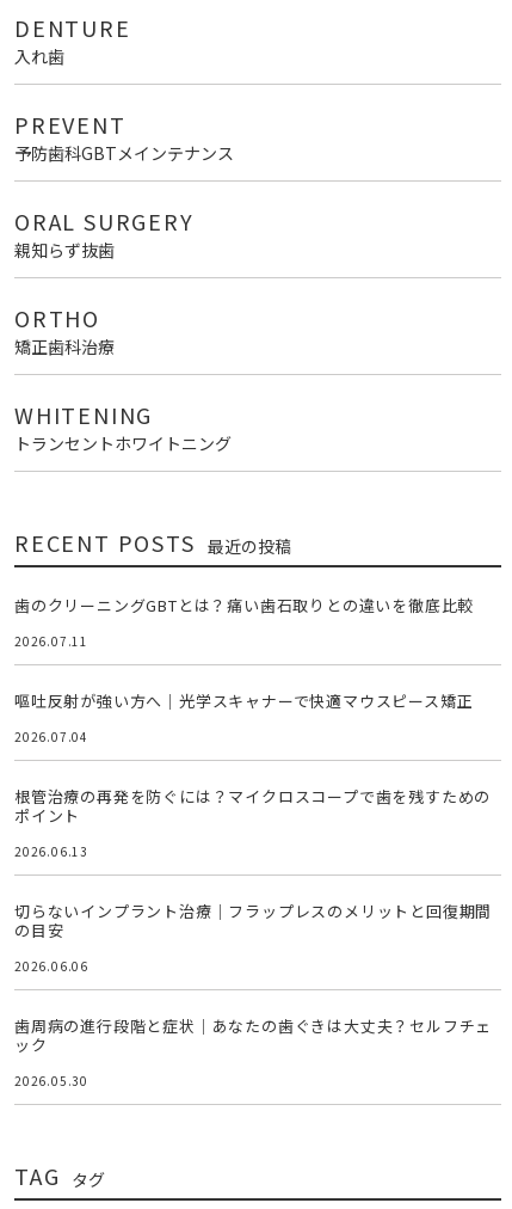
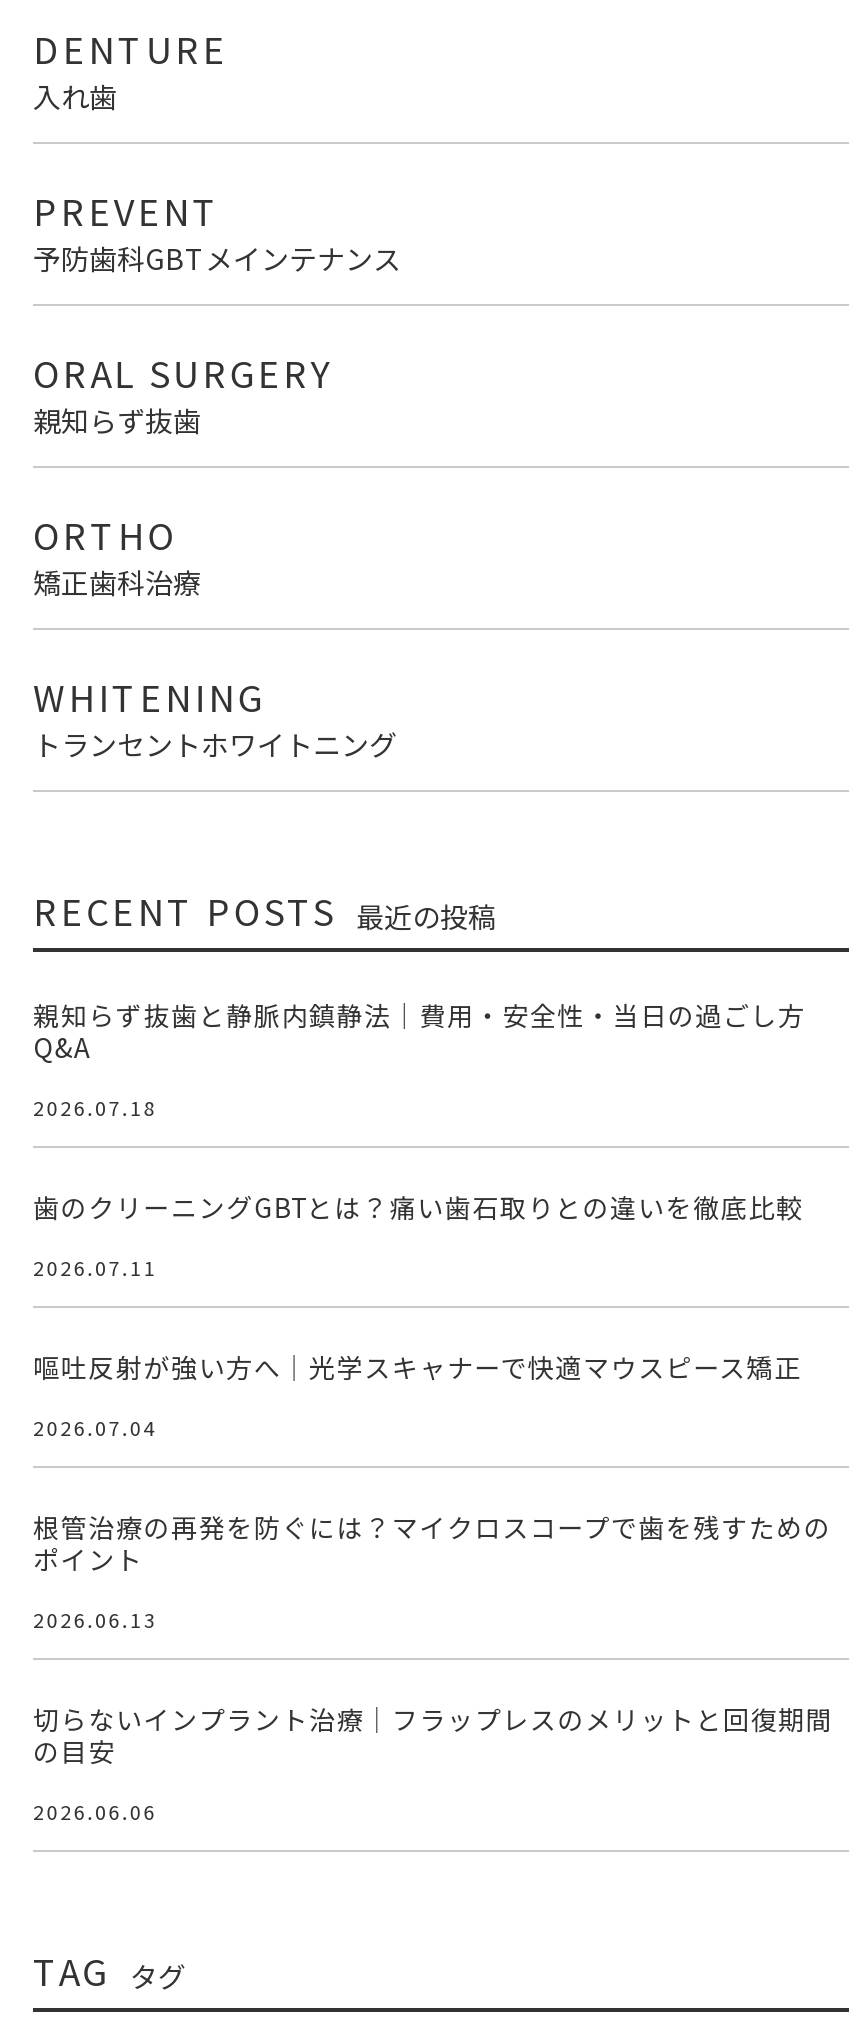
+ 親知らず抜歯と静脈内鎮静法｜費用・安全性・当日の過ごし方
+ Q&A
+ 2026.07.18

moved down: 歯のクリーニングGBTとは？痛い歯石取りとの違いを徹底比較 | 2026.07.11 | 嘔吐反射が強い方へ｜光学スキャナーで快適マウスピース矯正 | ... | の目安 | 2026.06.06

- 歯周病の進行段階と症状｜あなたの歯ぐきは大丈夫？セルフチェ
- ック
- 2026.05.30
